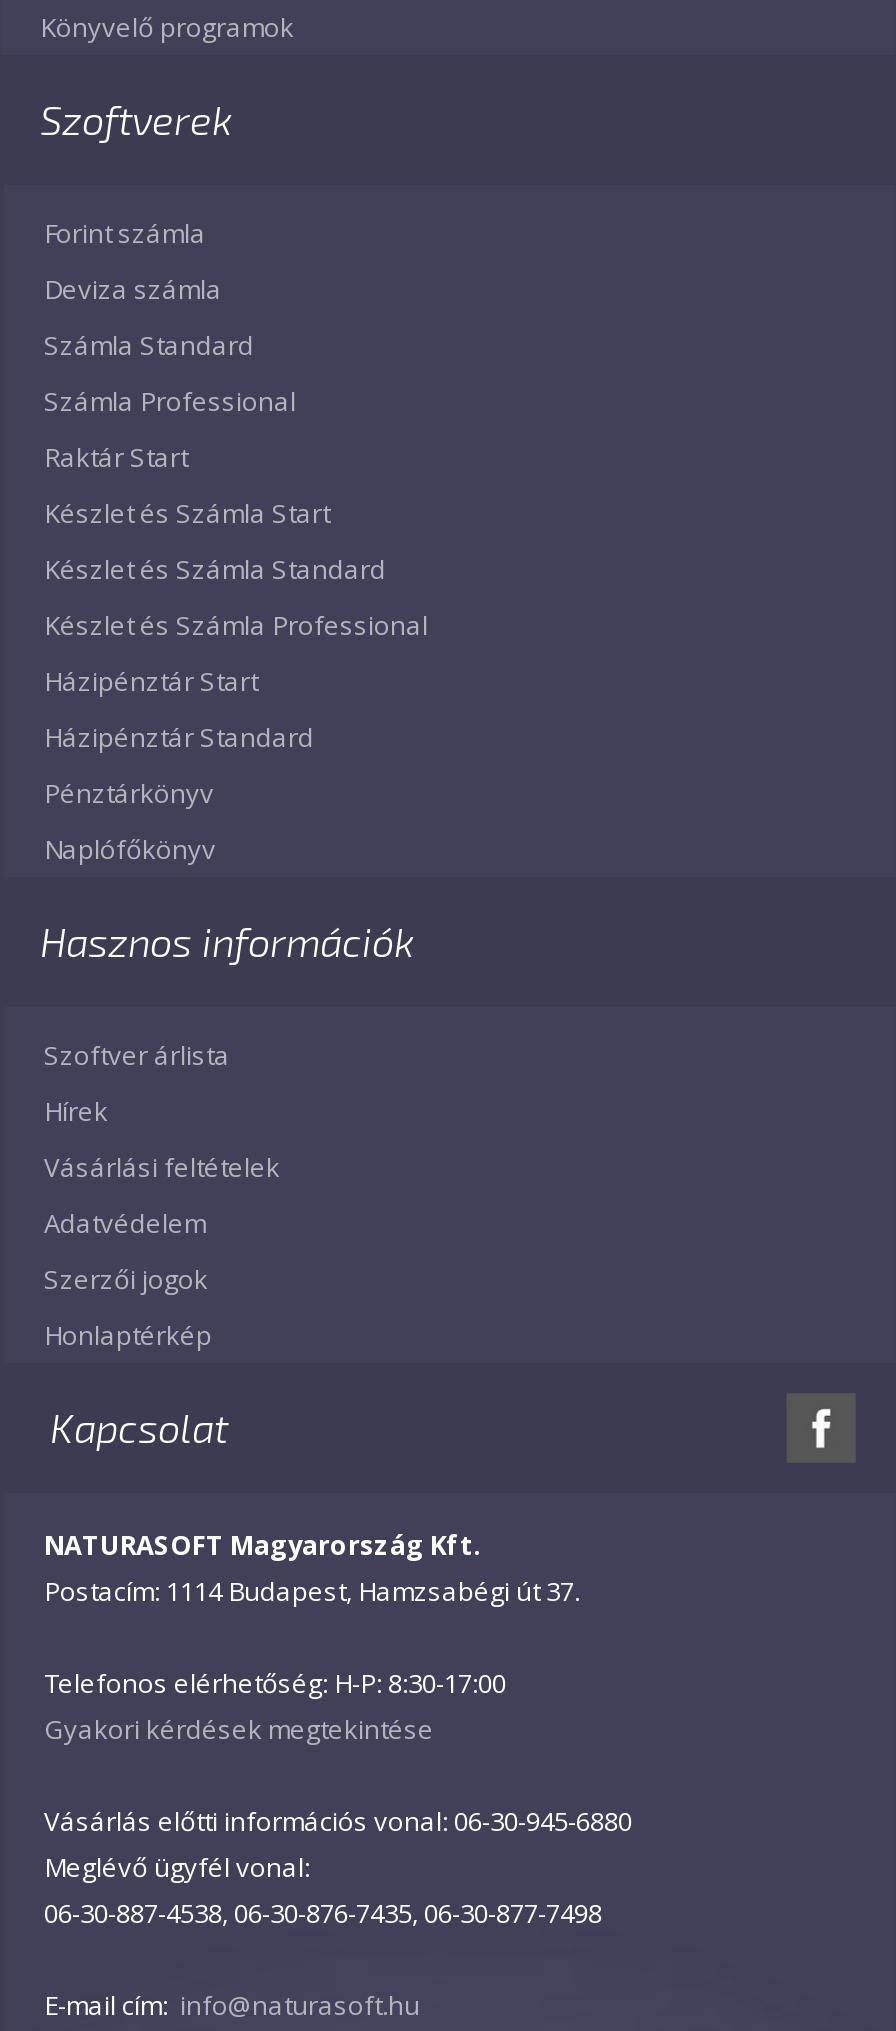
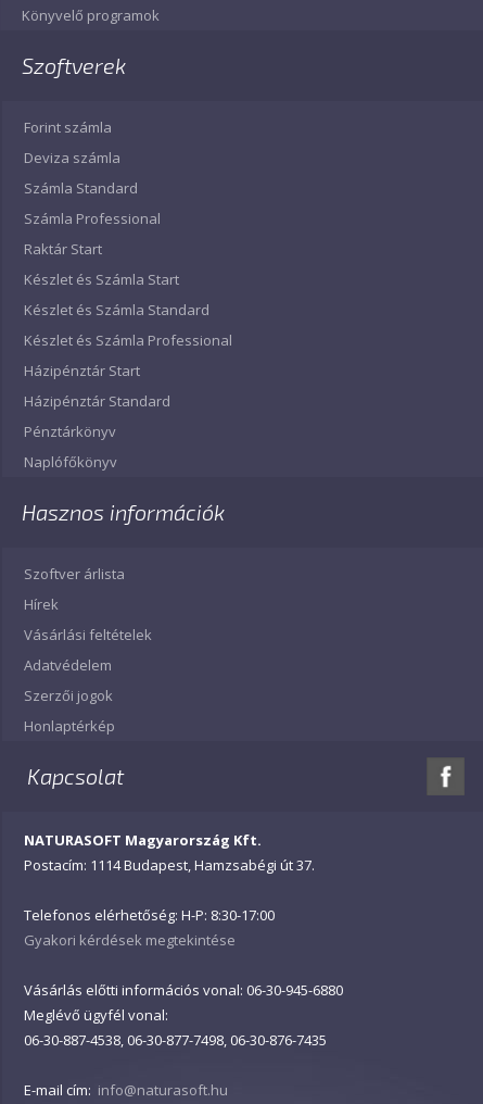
- 06-30-887-4538, 06-30-876-7435, 06-30-877-7498
+ 06-30-887-4538, 06-30-877-7498, 06-30-876-7435
